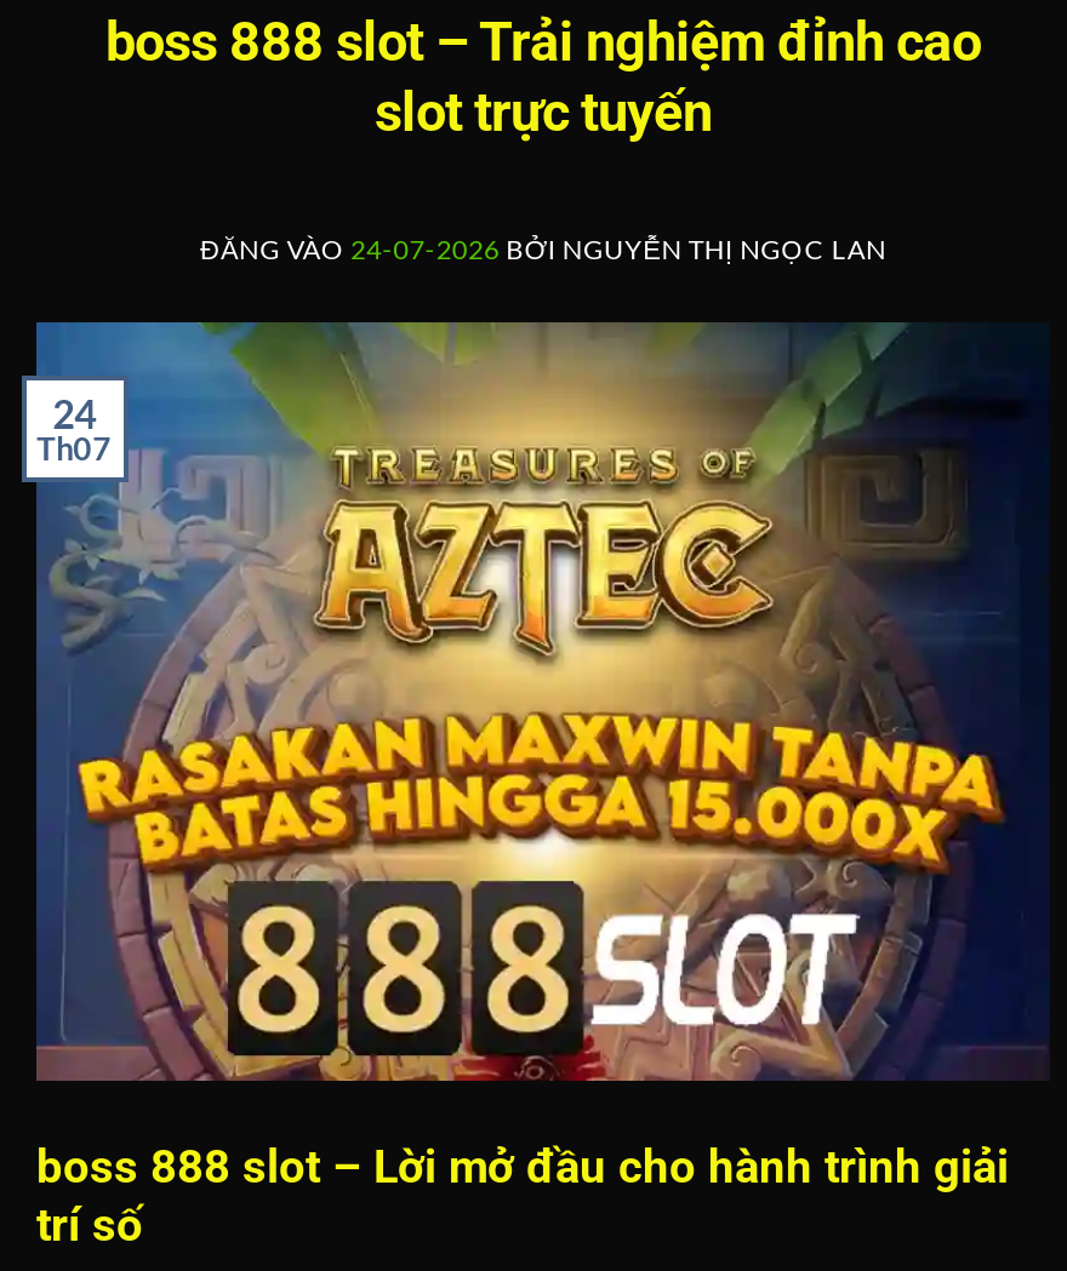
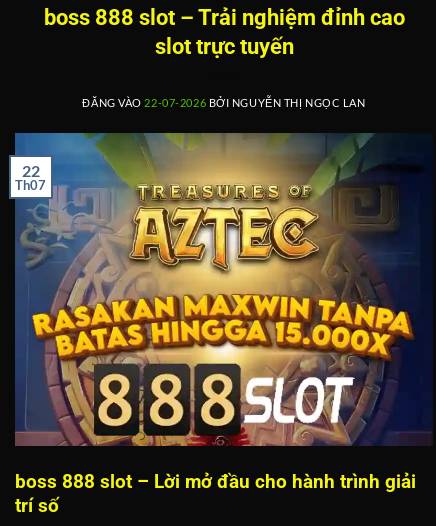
- ĐĂNG VÀO 24-07-2026 BỞI NGUYỄN THỊ NGỌC LAN
+ ĐĂNG VÀO 22-07-2026 BỞI NGUYỄN THỊ NGỌC LAN

- 24
+ 22
